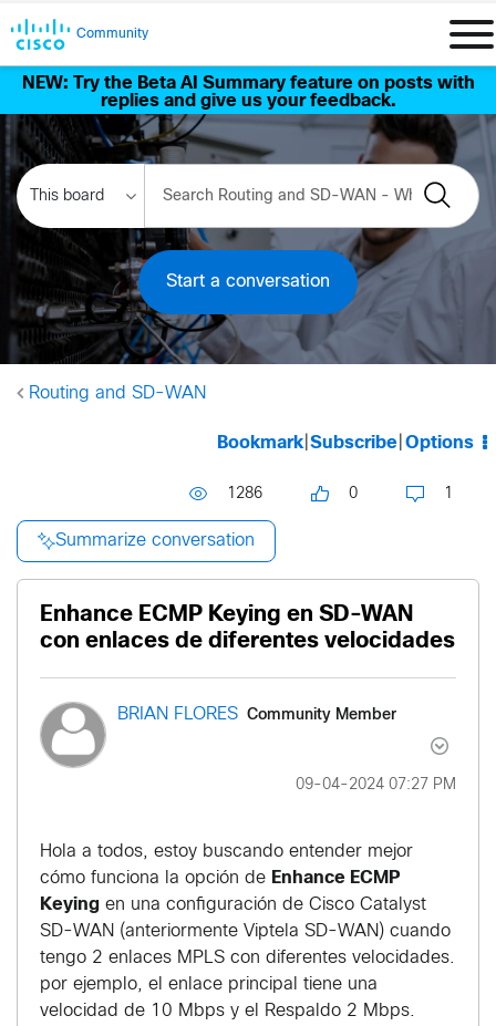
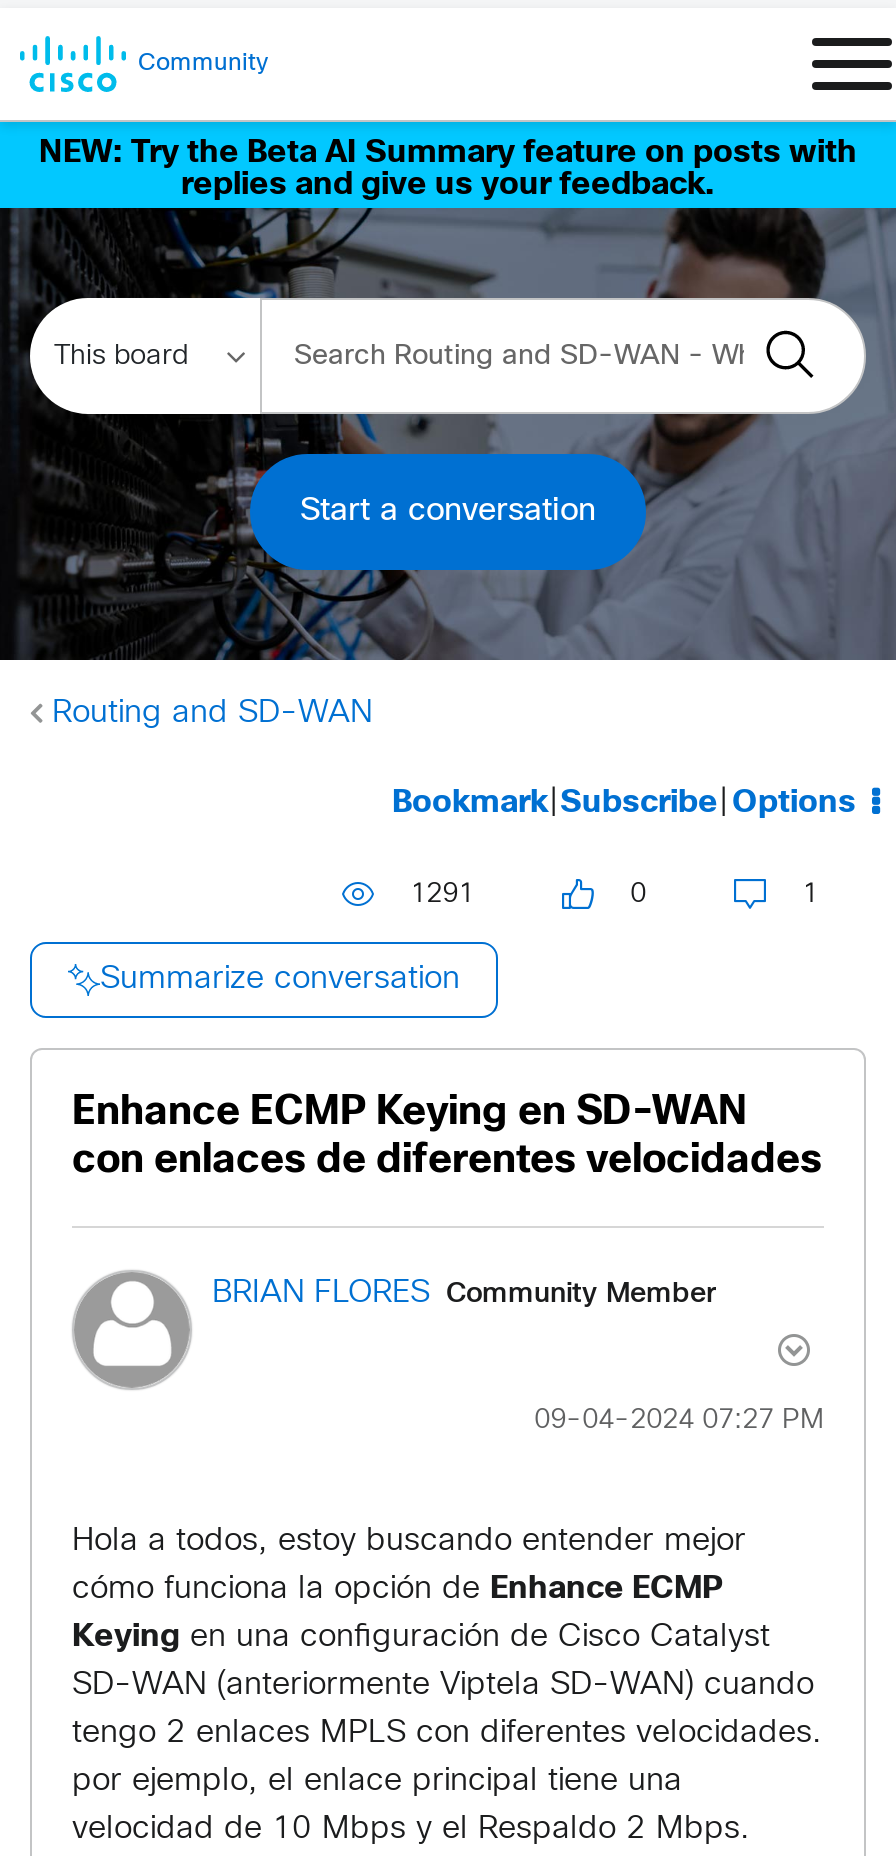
- 1286
+ 1291
